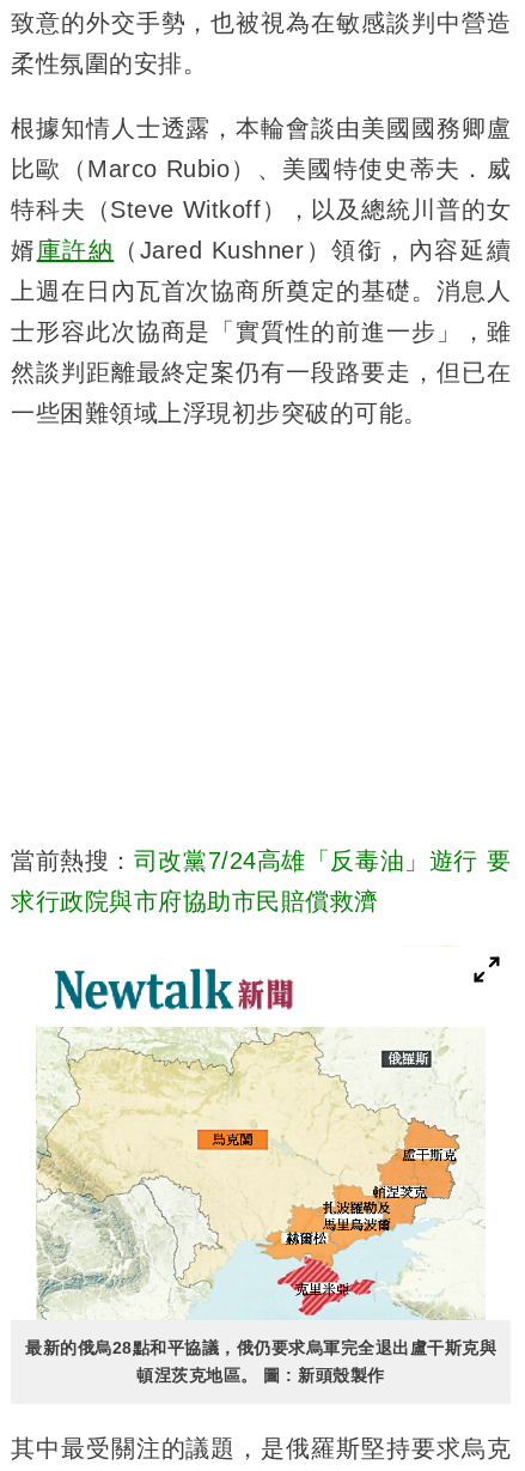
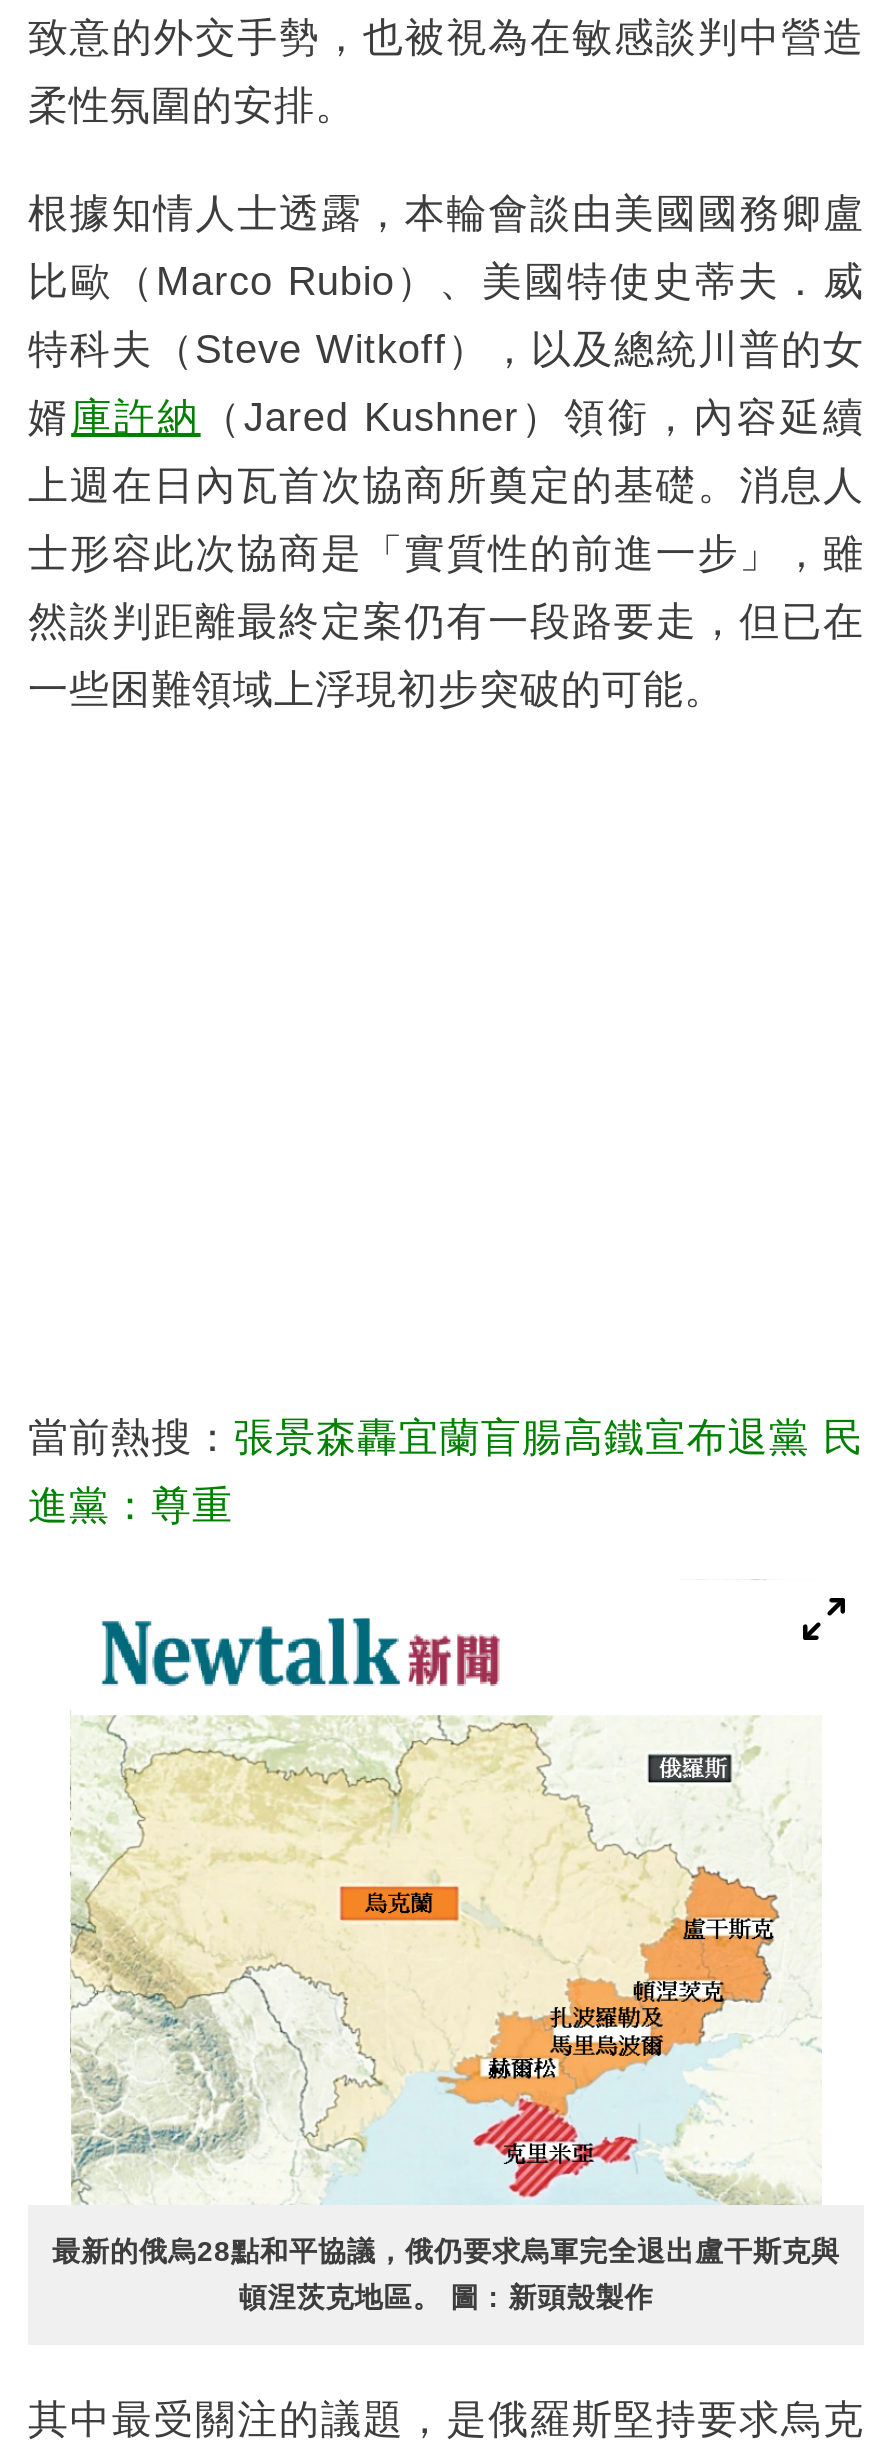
- 當前熱搜：司改黨7/24高雄「反毒油」遊行 要
+ 當前熱搜：張景森轟宜蘭盲腸高鐵宣布退黨 民

- 求行政院與市府協助市民賠償救濟
+ 進黨：尊重
